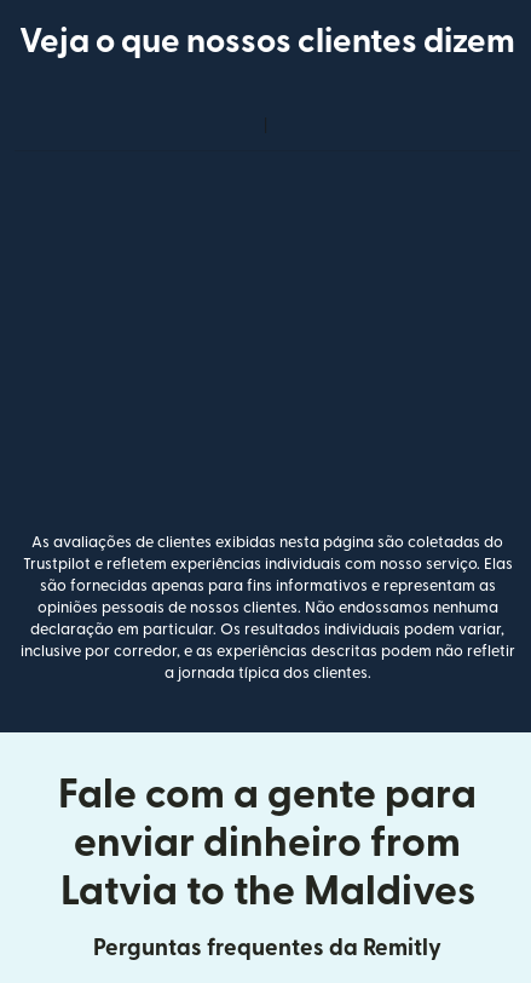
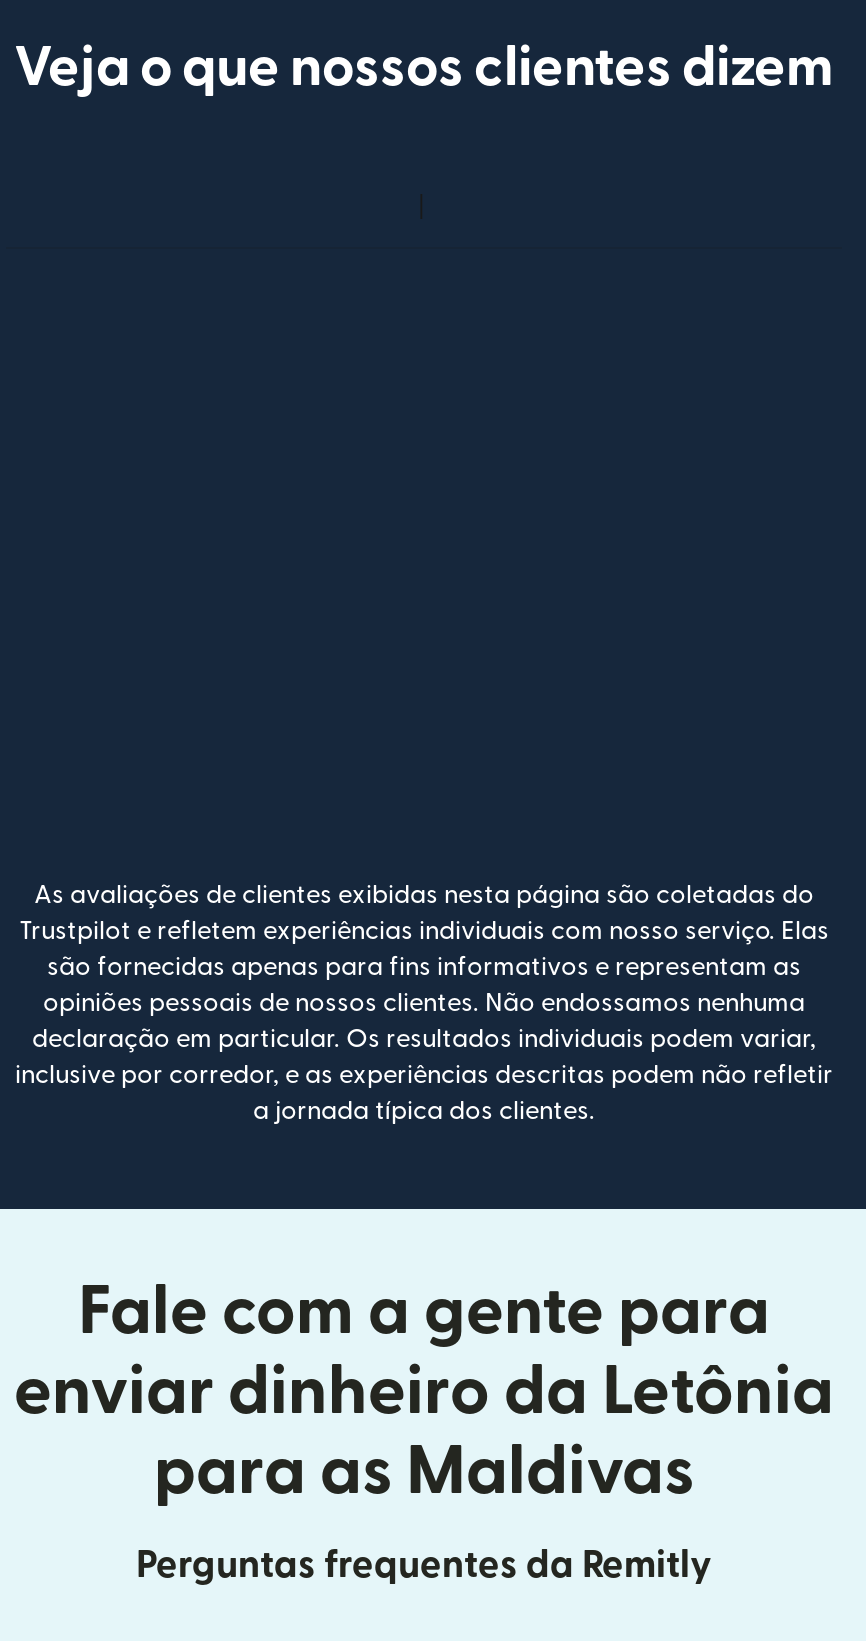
- enviar dinheiro from
- Latvia to the Maldives
+ enviar dinheiro da Letônia
+ para as Maldivas
